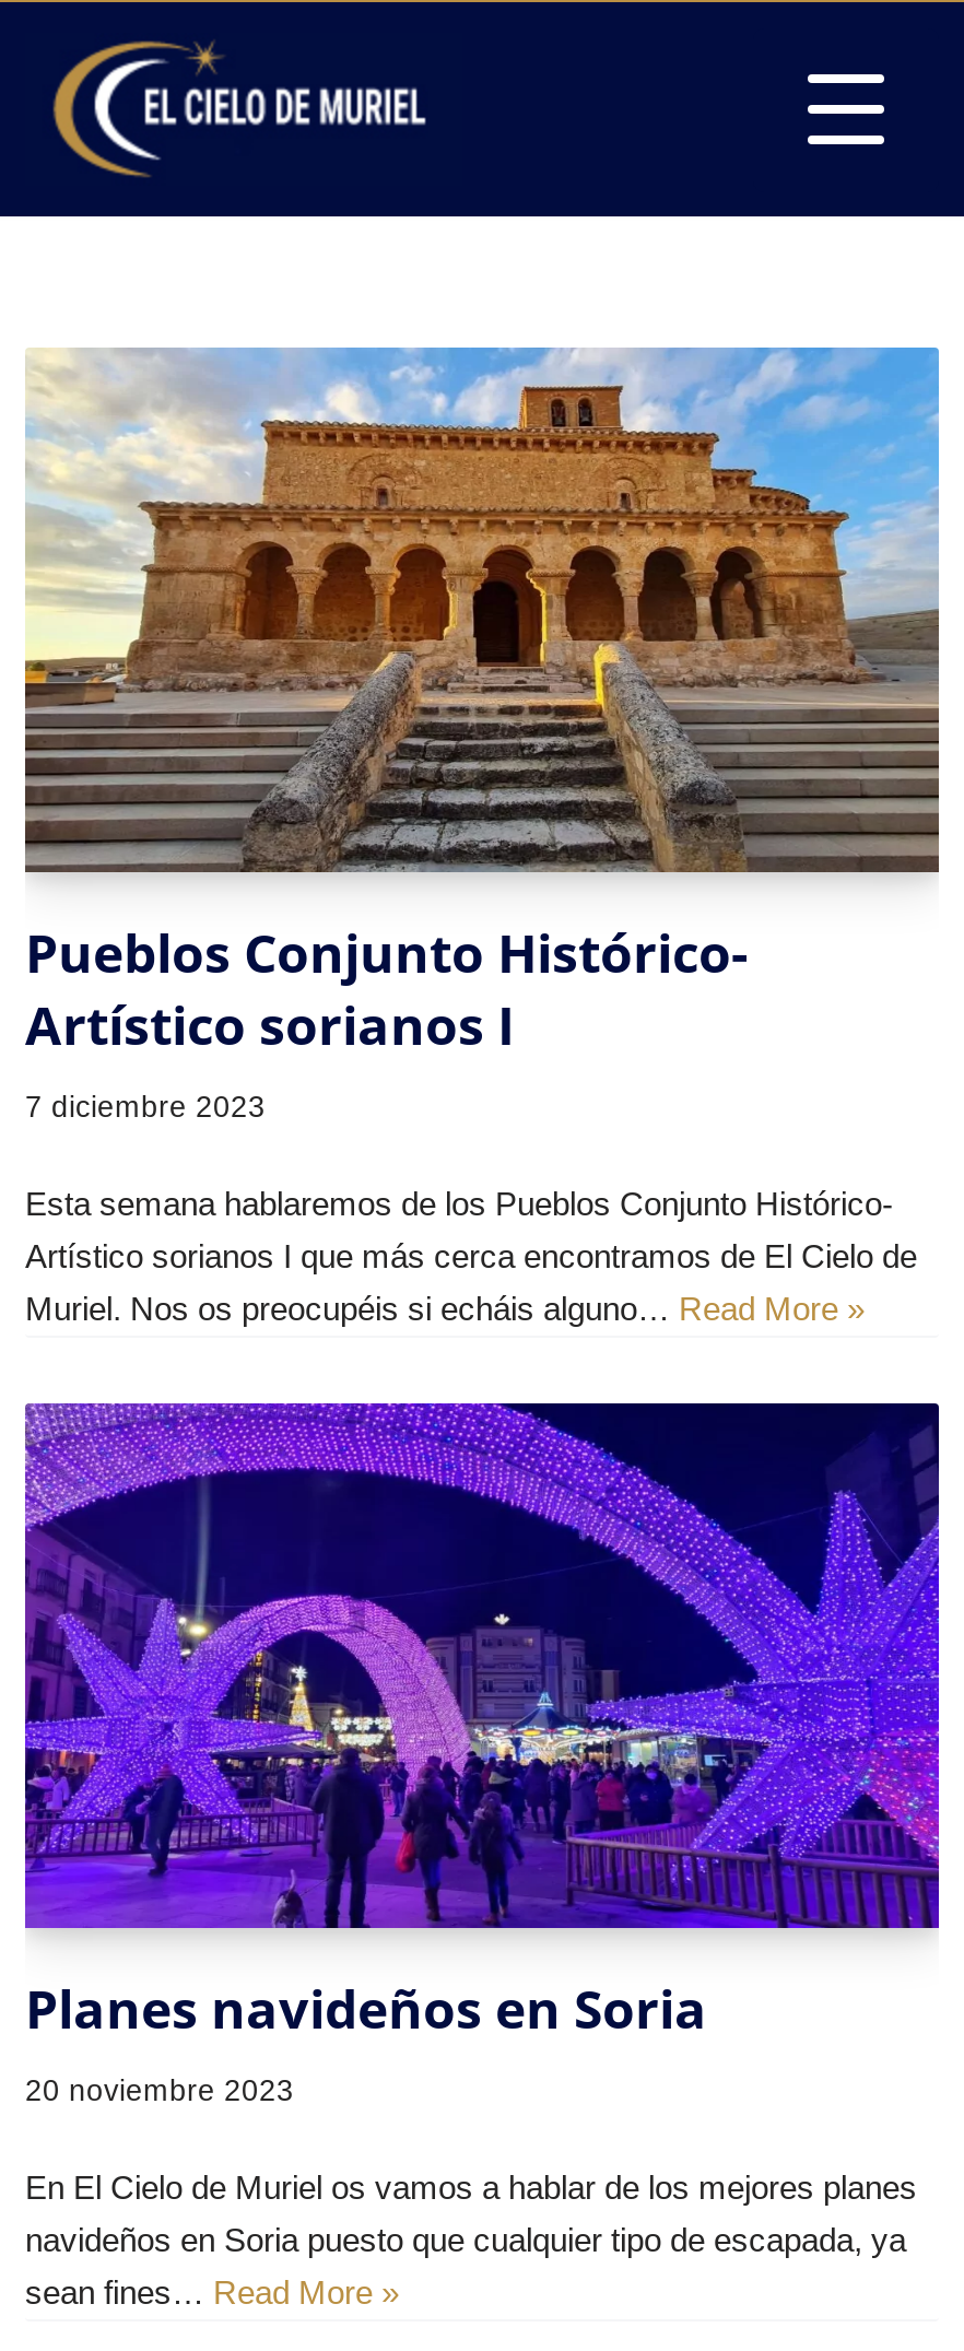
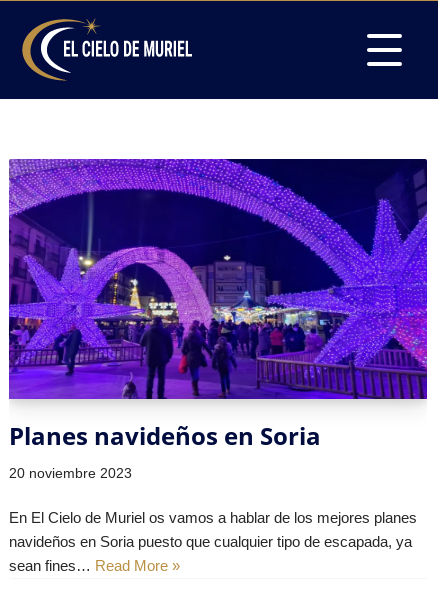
- [image]
- Pueblos Conjunto Histórico-
- Artístico sorianos I
- 7 diciembre 2023
- Esta semana hablaremos de los Pueblos Conjunto Histórico-
- Artístico sorianos I que más cerca encontramos de El Cielo de
- Muriel. Nos os preocupéis si echáis alguno… Read More »
